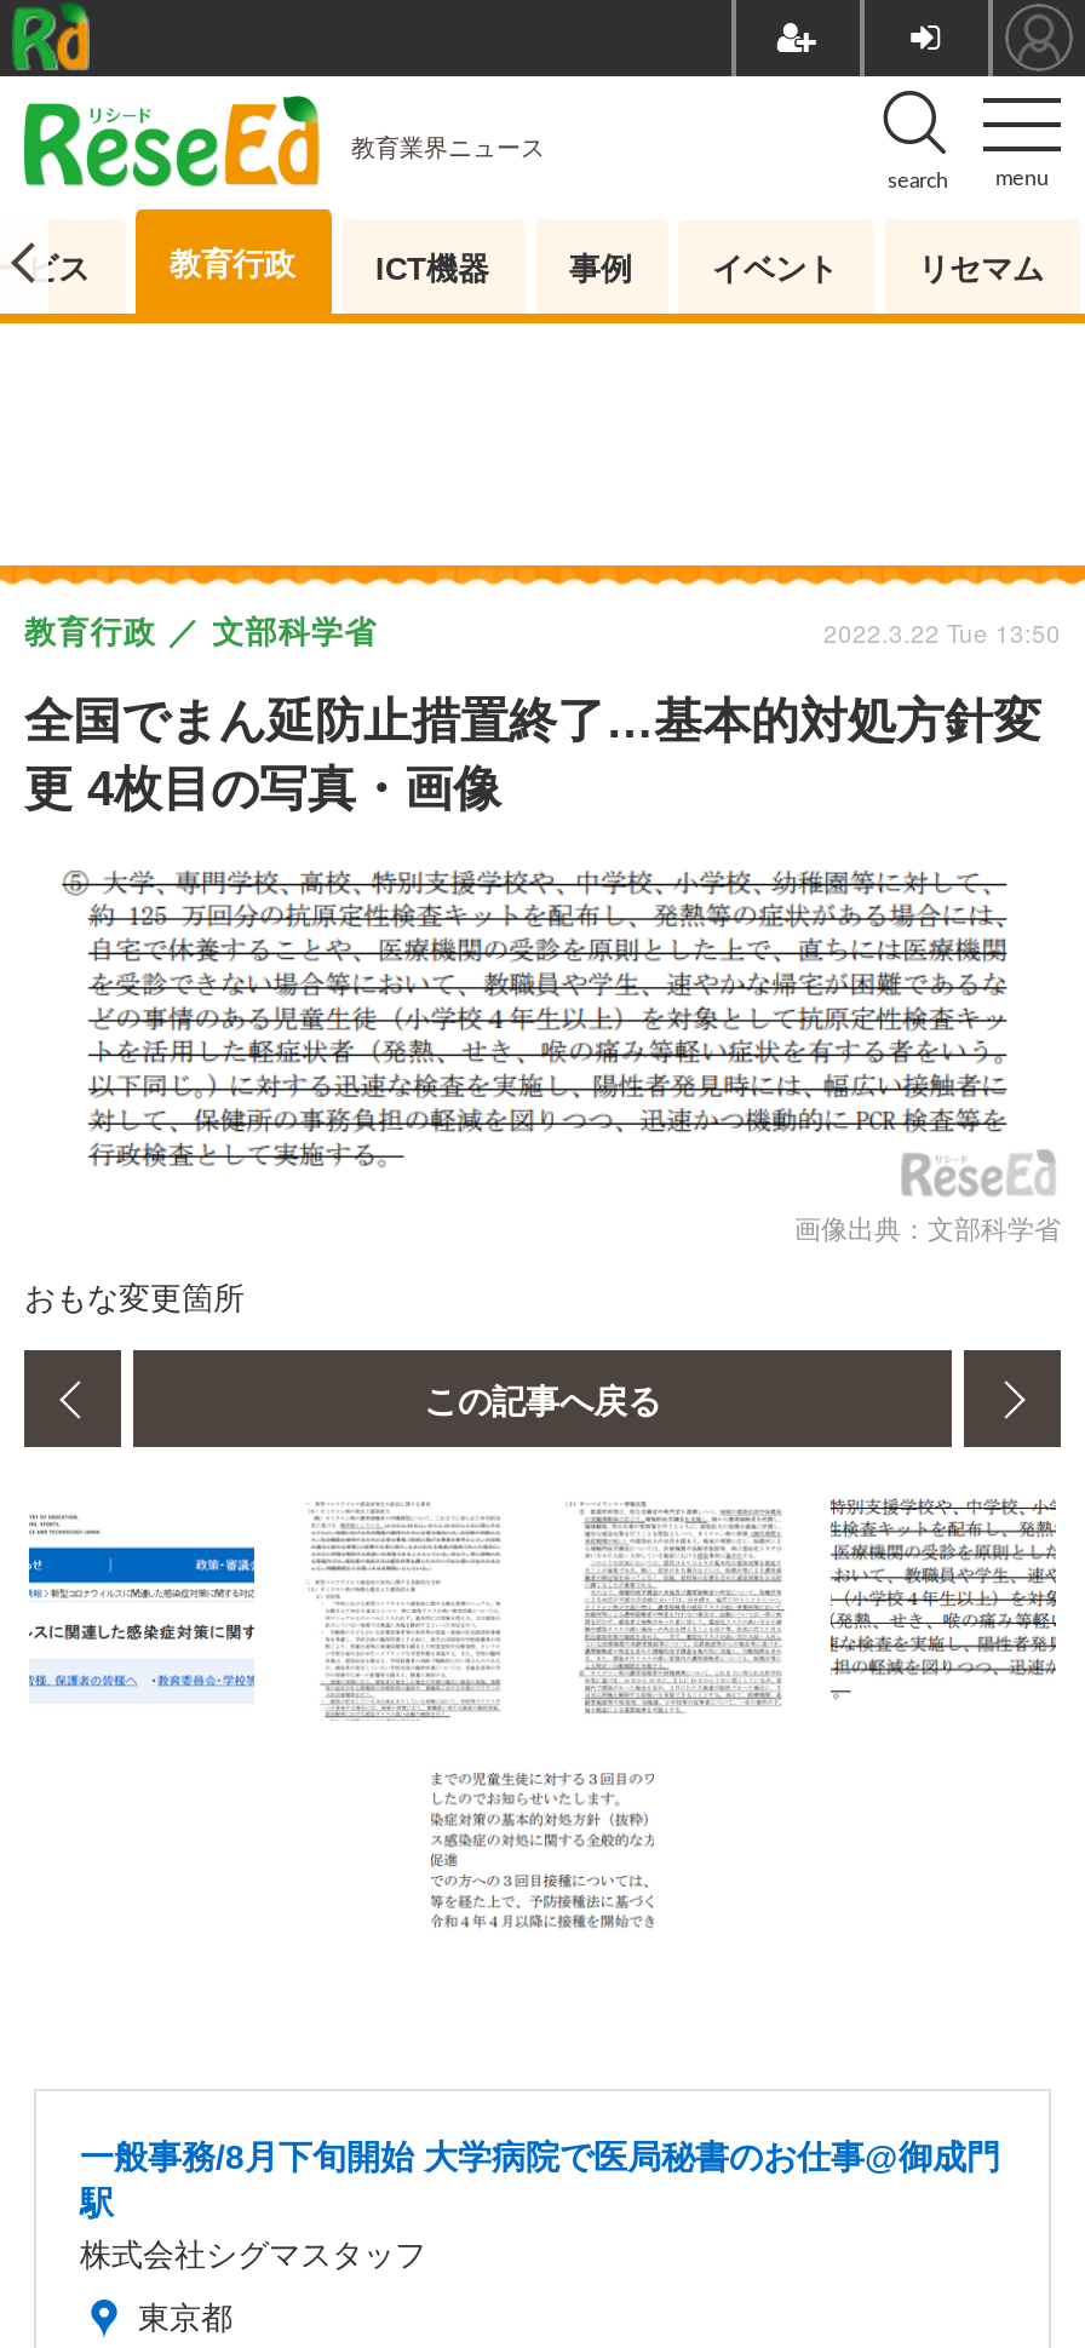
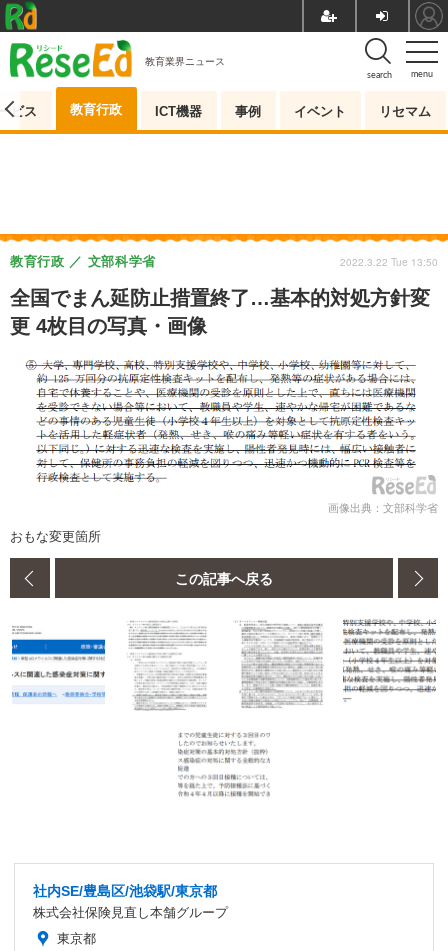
- 一般事務/8月下旬開始 大学病院で医局秘書のお仕事@御成門
- 駅
- 株式会社シグマスタッフ
+ 社内SE/豊島区/池袋駅/東京都
+ 株式会社保険見直し本舗グループ
